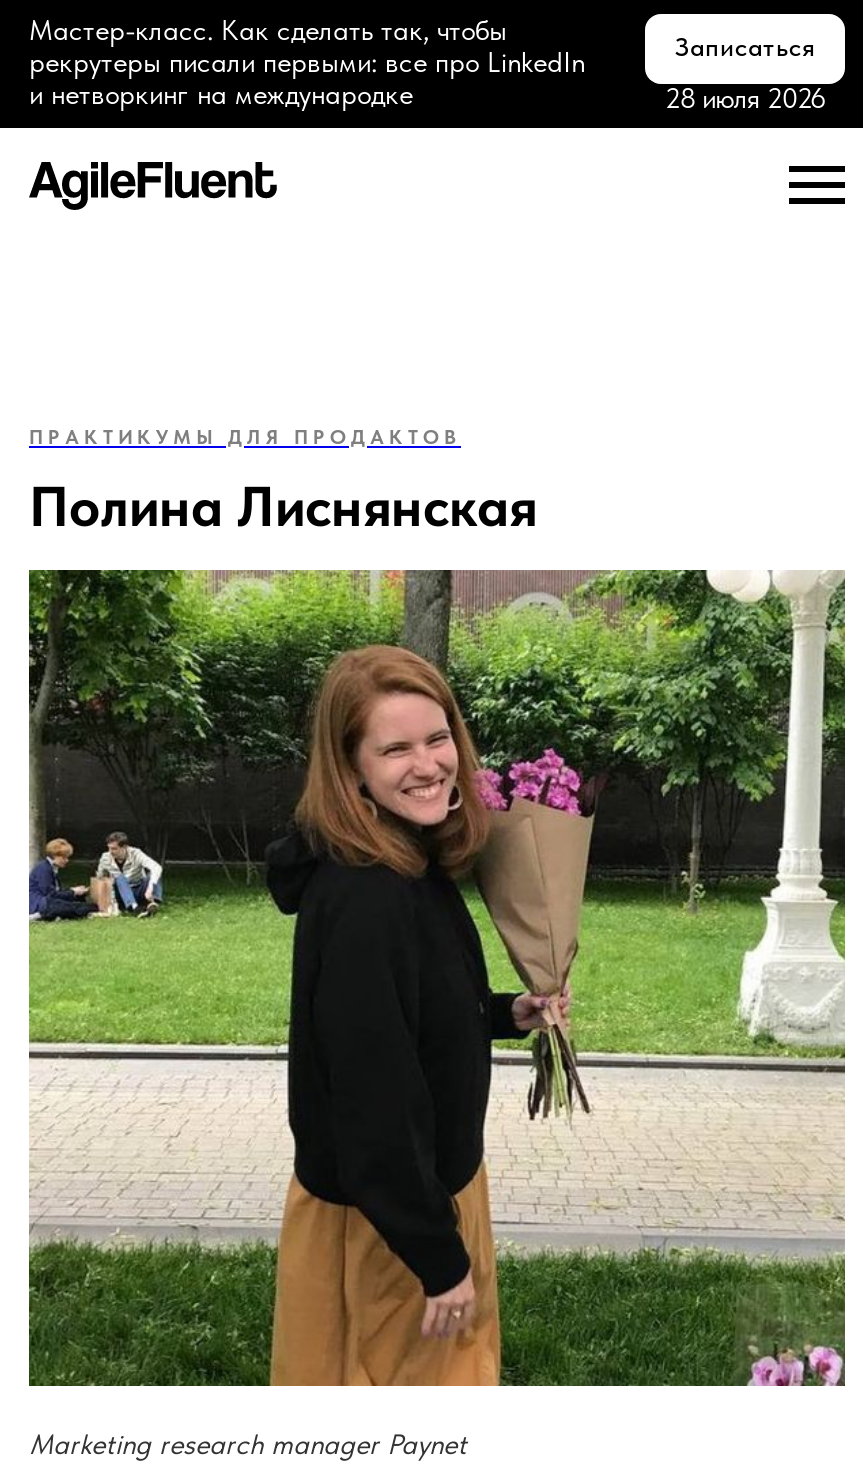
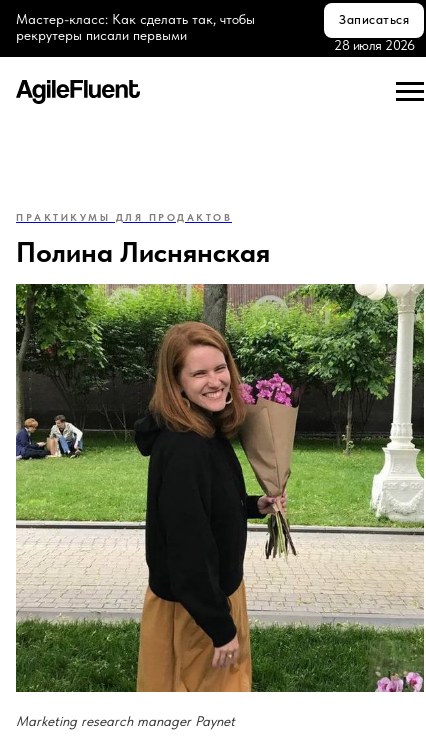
- Мастер-класс. Как сделать так, чтобы
- рекрутеры писали первыми: все про LinkedIn
- и нетворкинг на международке
+ Мастер-класс: Как сделать так, чтобы
+ рекрутеры писали первыми
